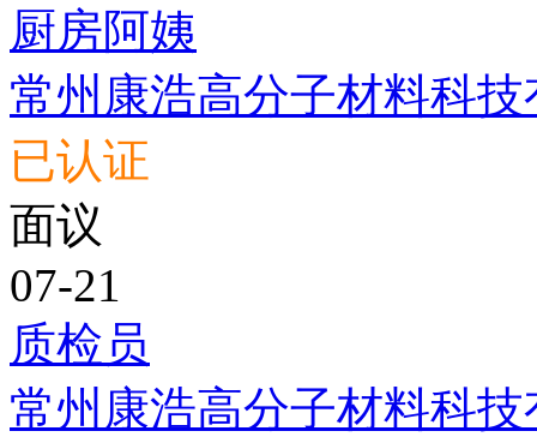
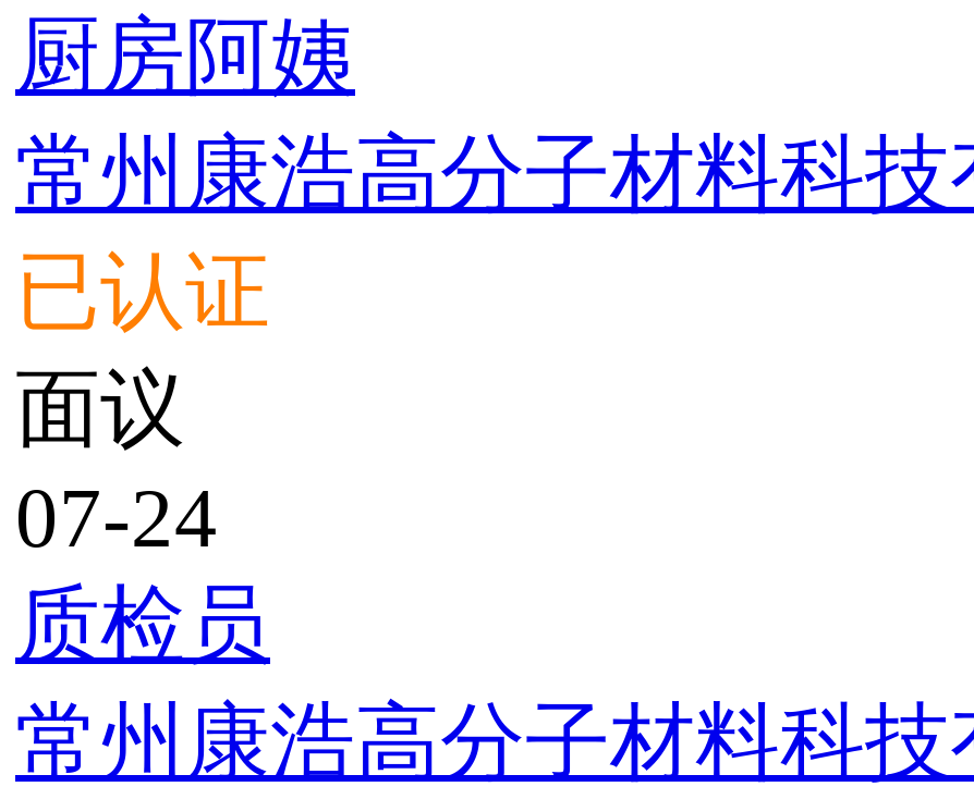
- 07-21
+ 07-24
